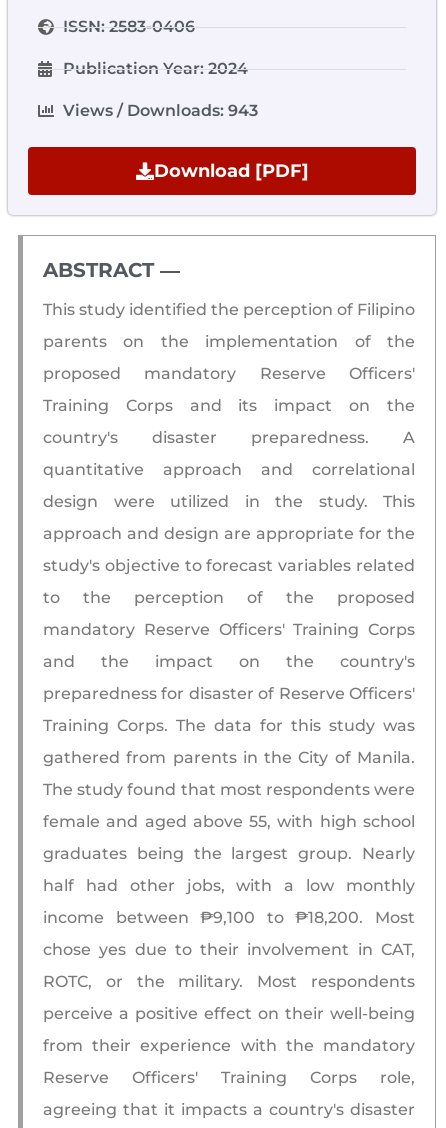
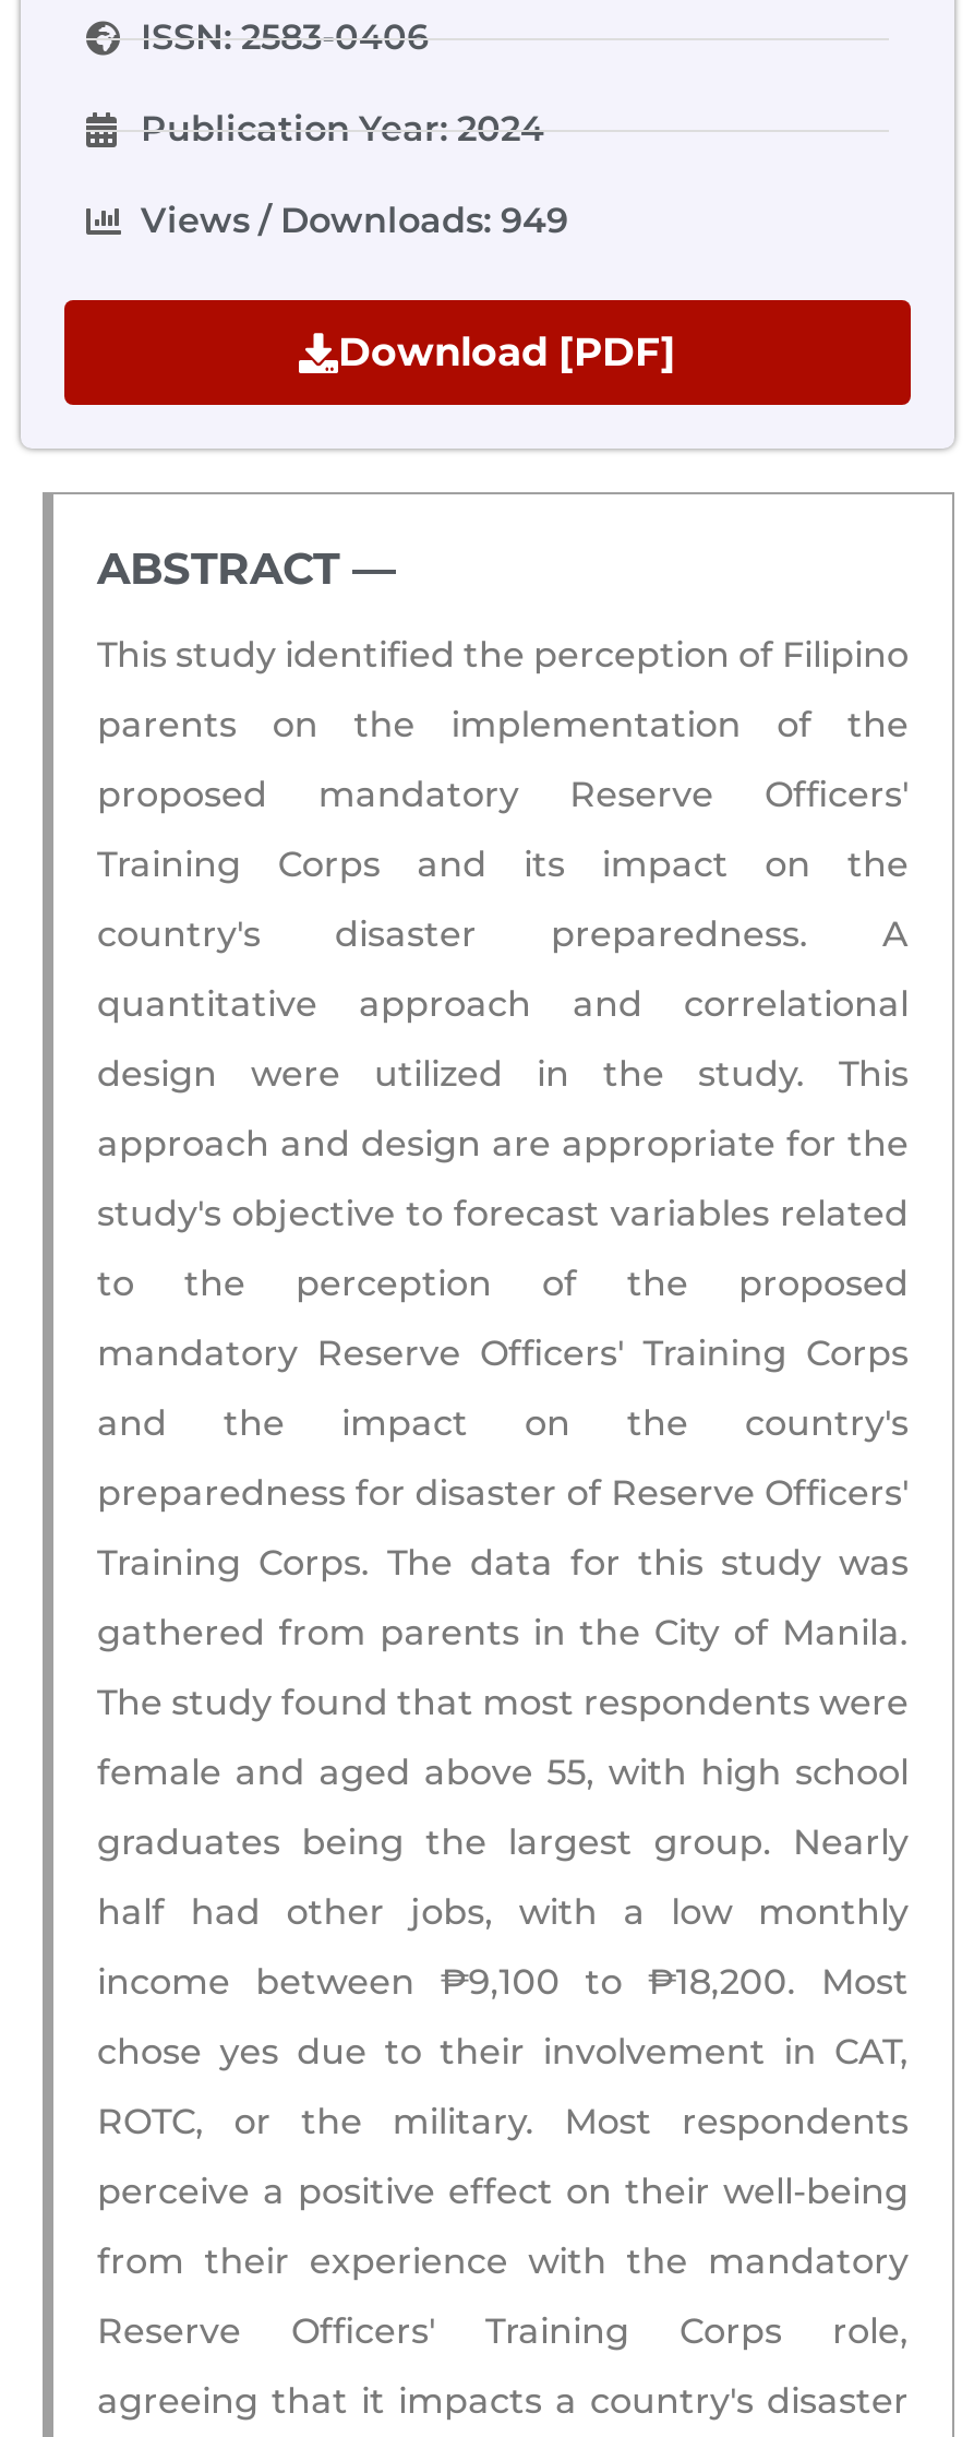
- Views / Downloads: 943
+ Views / Downloads: 949
